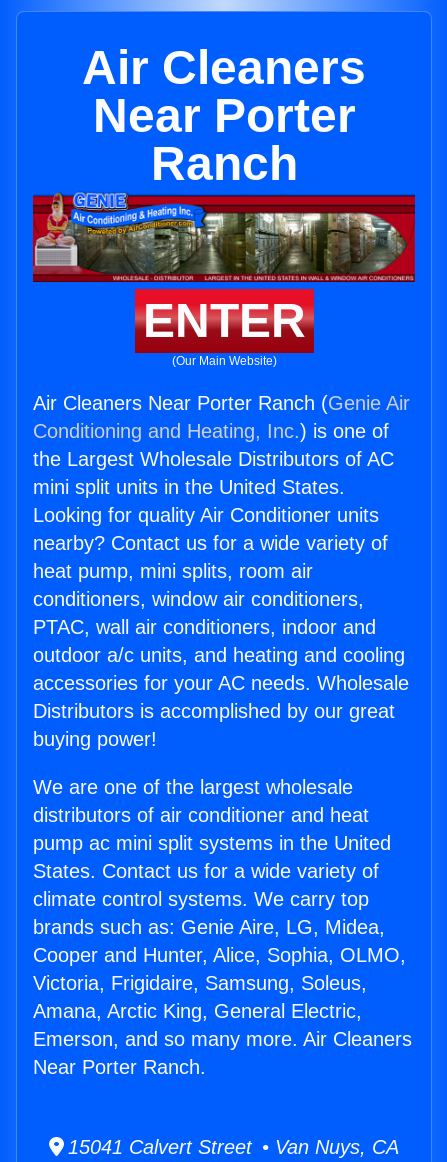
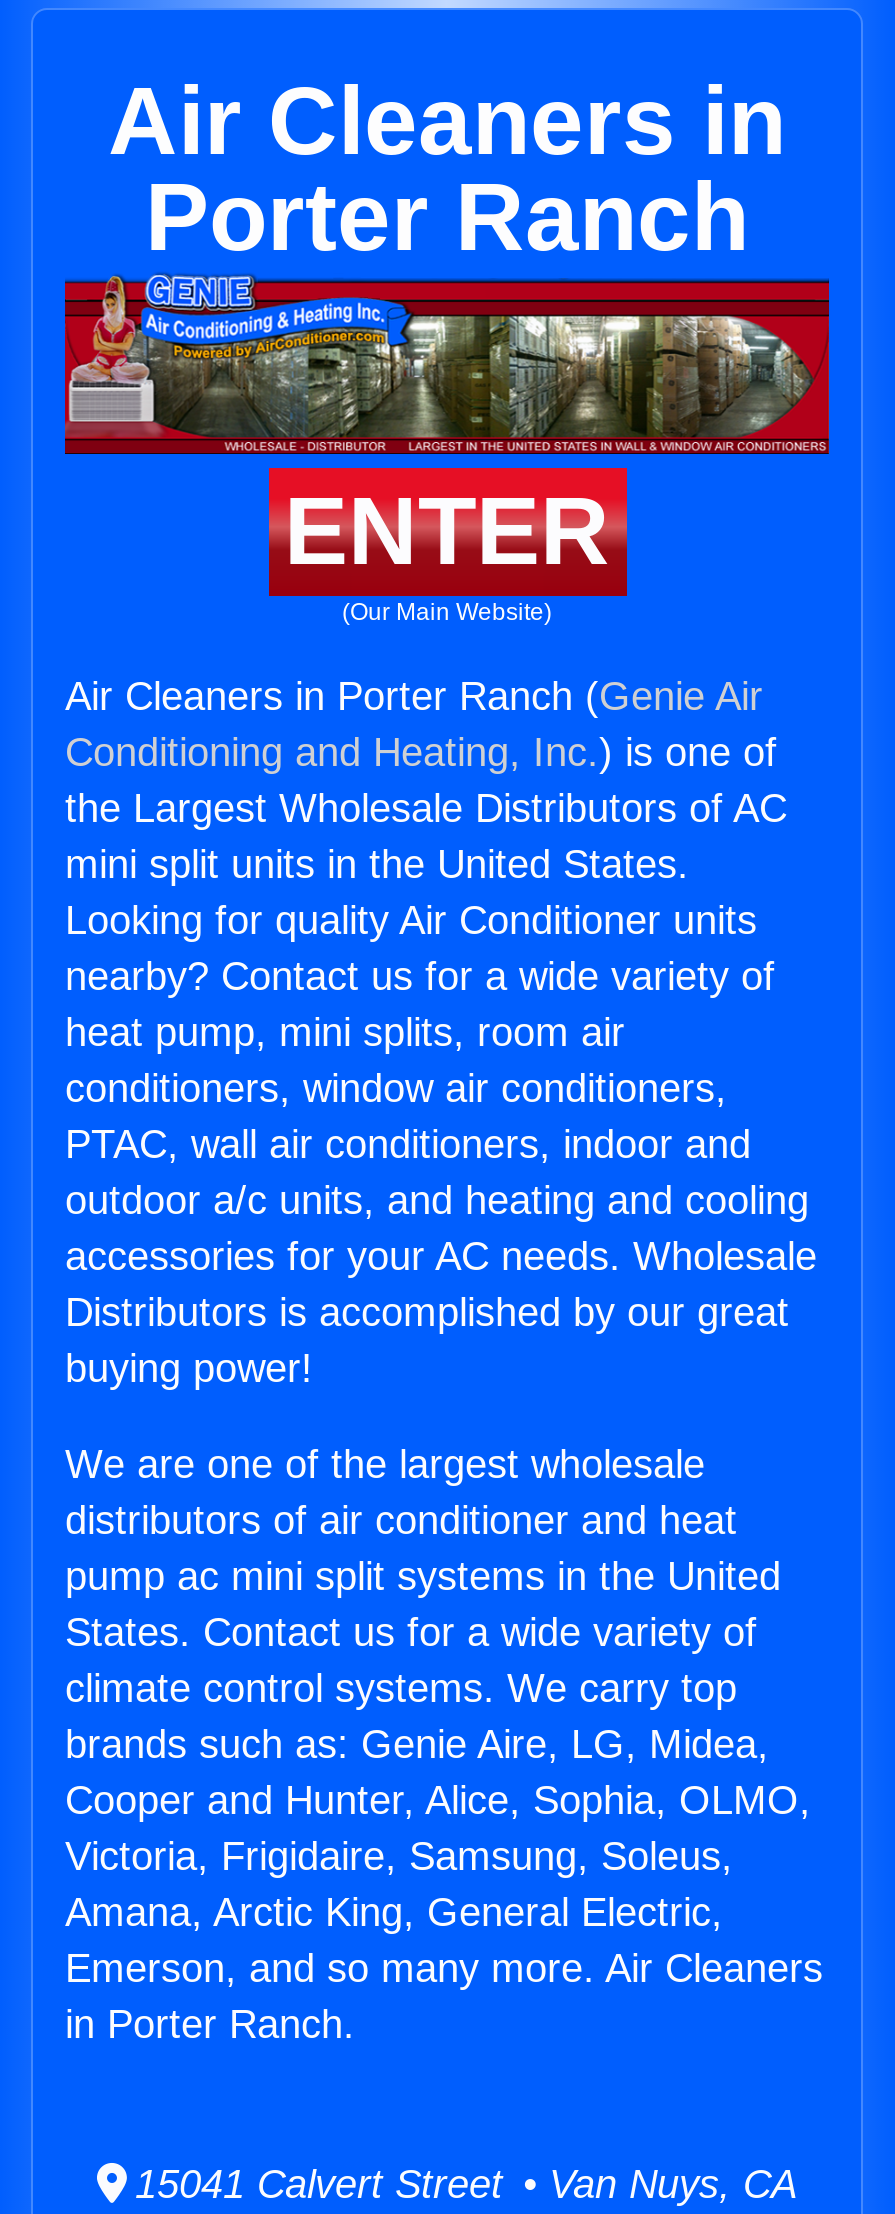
- Air Cleaners
- Near Porter
- Ranch
+ Air Cleaners in
+ Porter Ranch

- Air Cleaners Near Porter Ranch (Genie Air
+ Air Cleaners in Porter Ranch (Genie Air

- Near Porter Ranch.
+ in Porter Ranch.
